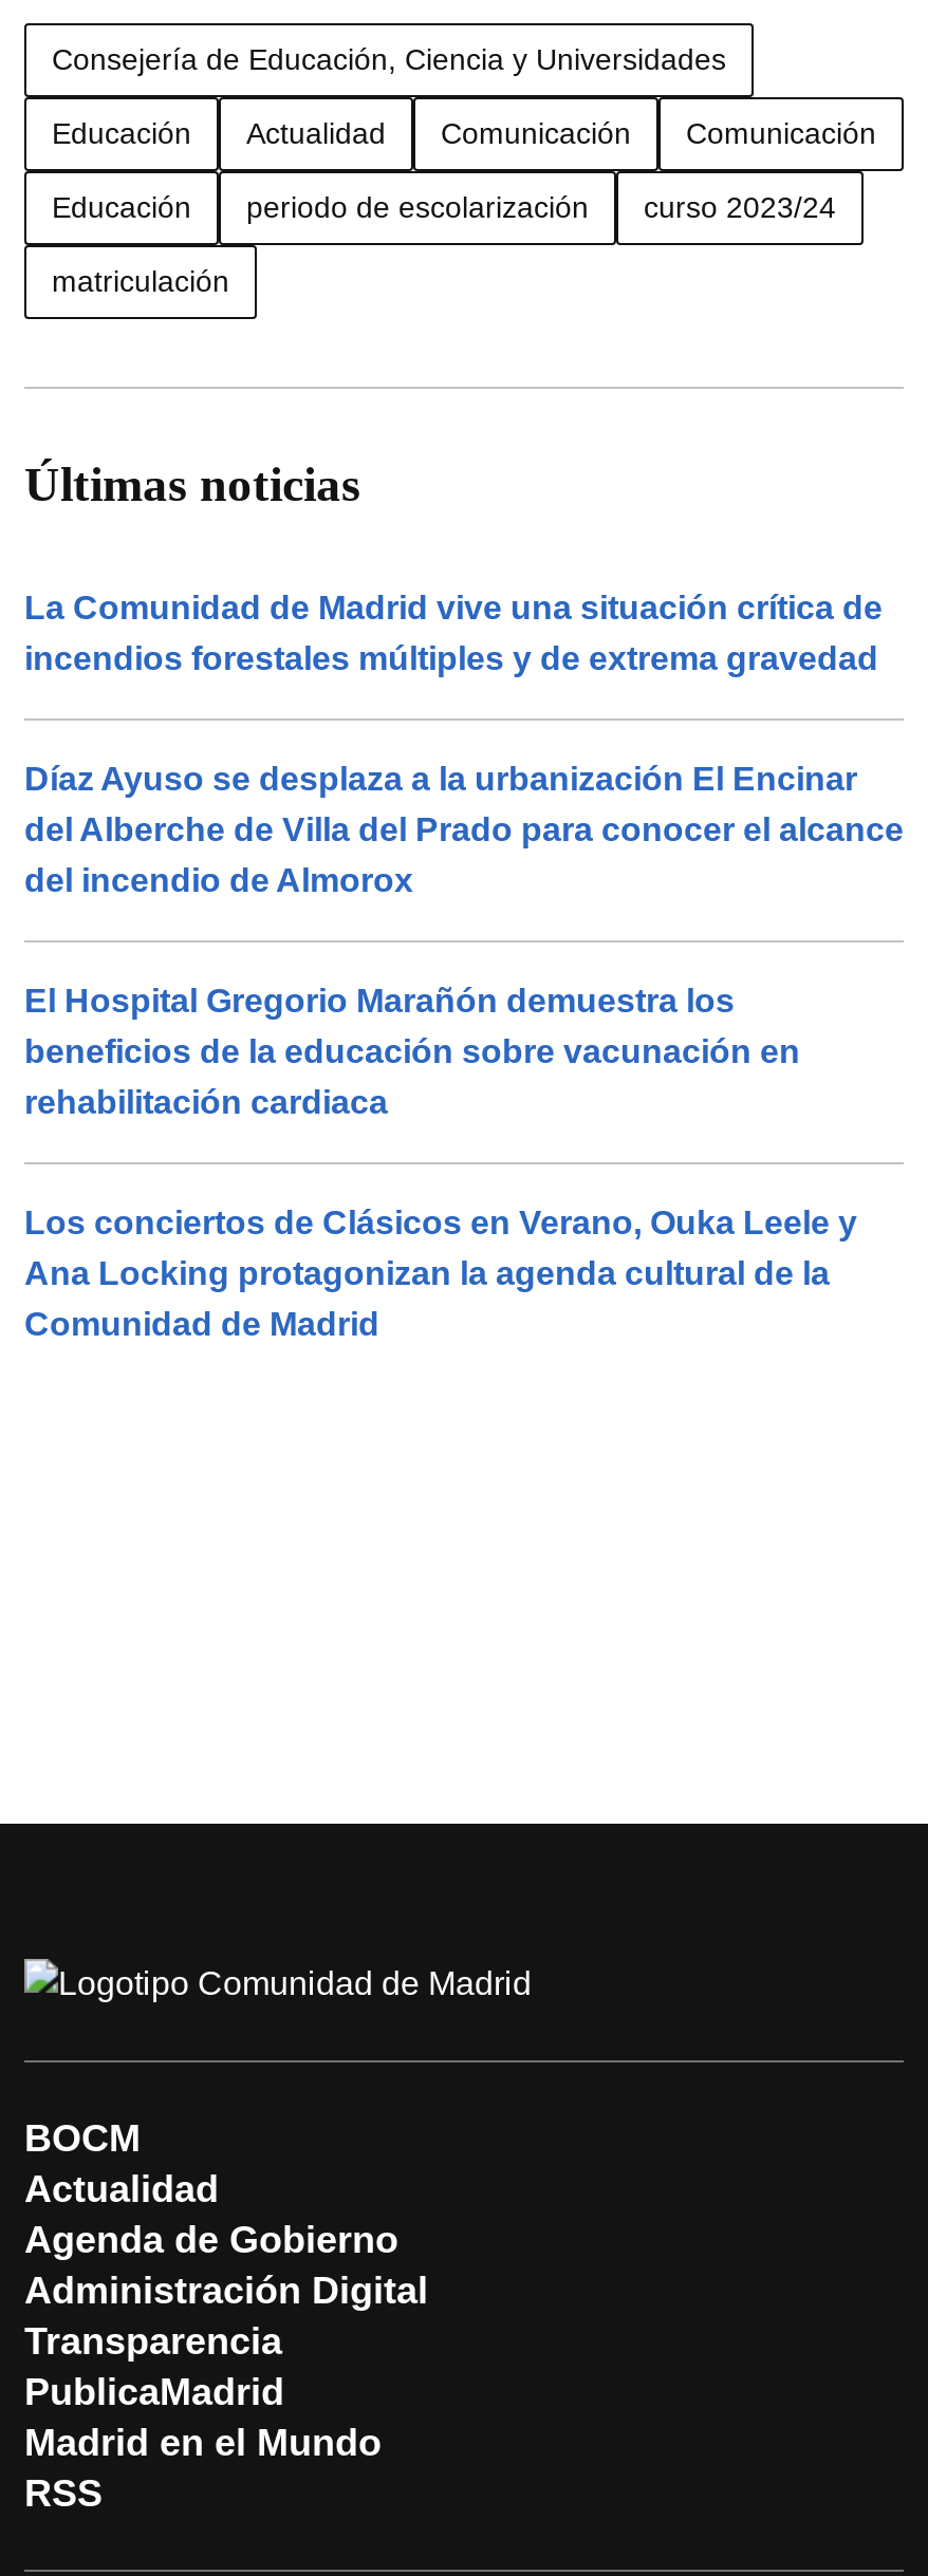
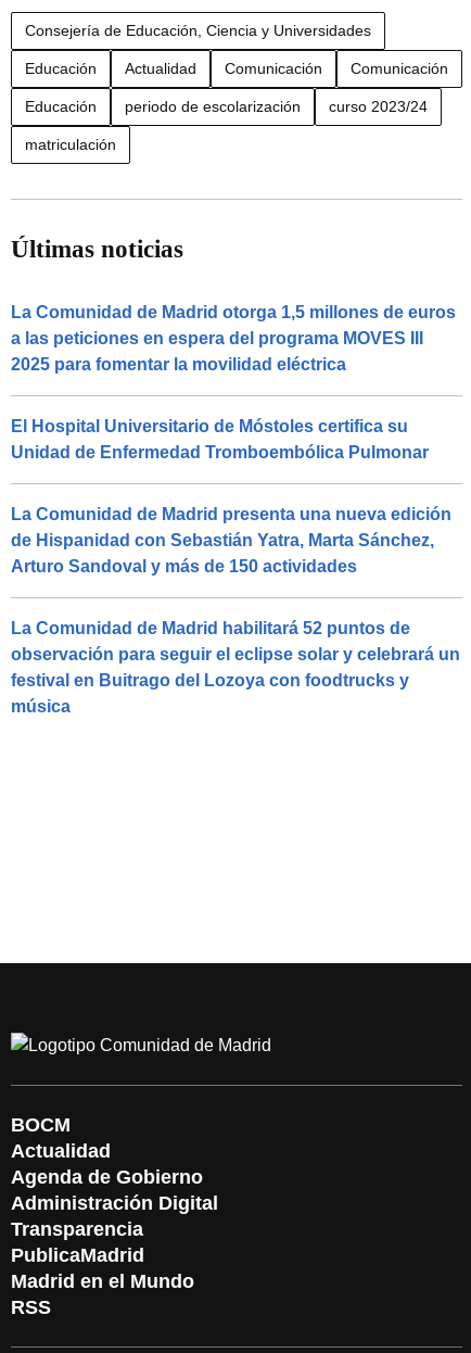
- La Comunidad de Madrid vive una situación crítica de
- incendios forestales múltiples y de extrema gravedad
+ La Comunidad de Madrid otorga 1,5 millones de euros
+ a las peticiones en espera del programa MOVES III
+ 2025 para fomentar la movilidad eléctrica

- Díaz Ayuso se desplaza a la urbanización El Encinar
- del Alberche de Villa del Prado para conocer el alcance
- del incendio de Almorox
+ El Hospital Universitario de Móstoles certifica su
+ Unidad de Enfermedad Tromboembólica Pulmonar

- El Hospital Gregorio Marañón demuestra los
- beneficios de la educación sobre vacunación en
- rehabilitación cardiaca
+ La Comunidad de Madrid presenta una nueva edición
+ de Hispanidad con Sebastián Yatra, Marta Sánchez,
+ Arturo Sandoval y más de 150 actividades

- Los conciertos de Clásicos en Verano, Ouka Leele y
- Ana Locking protagonizan la agenda cultural de la
- Comunidad de Madrid
+ La Comunidad de Madrid habilitará 52 puntos de
+ observación para seguir el eclipse solar y celebrará un
+ festival en Buitrago del Lozoya con foodtrucks y
+ música
